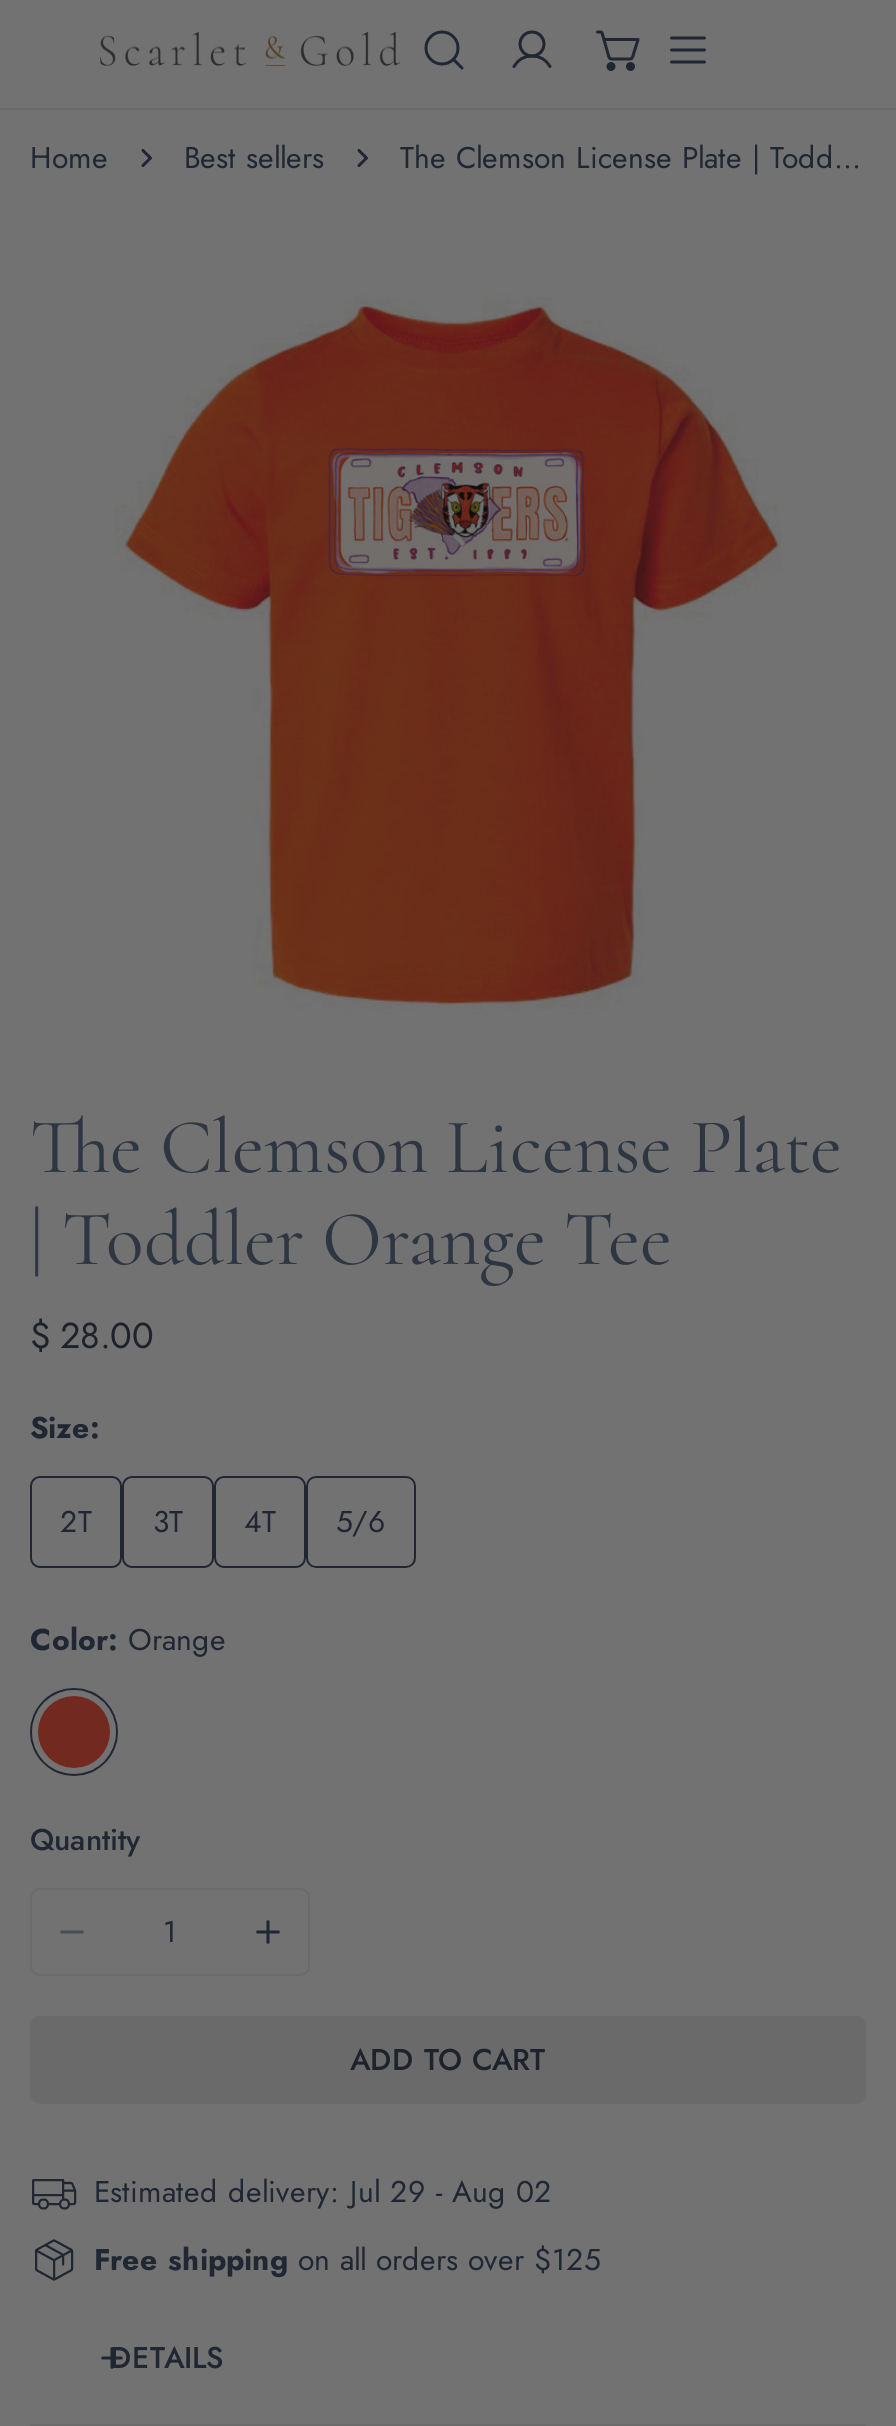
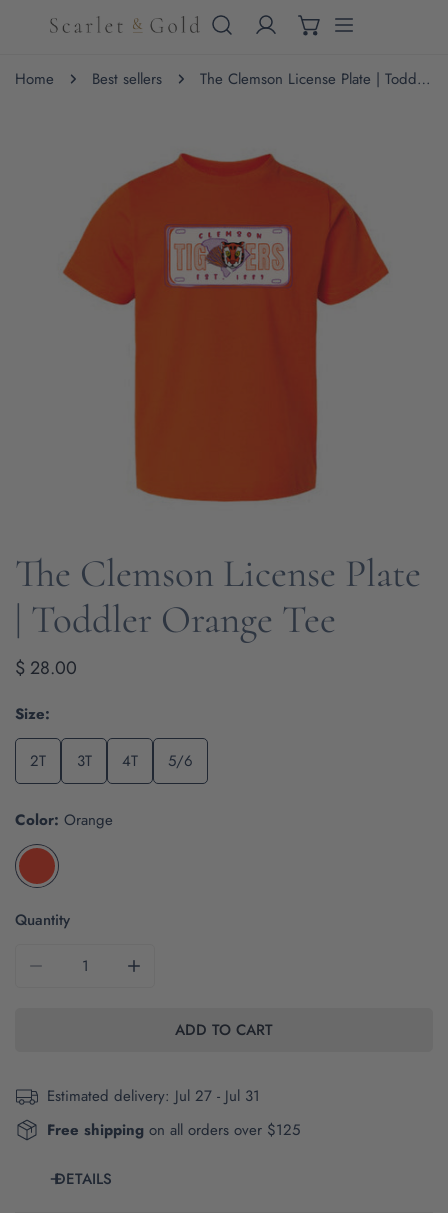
- Estimated delivery: Jul 29 - Aug 02
+ Estimated delivery: Jul 27 - Jul 31
